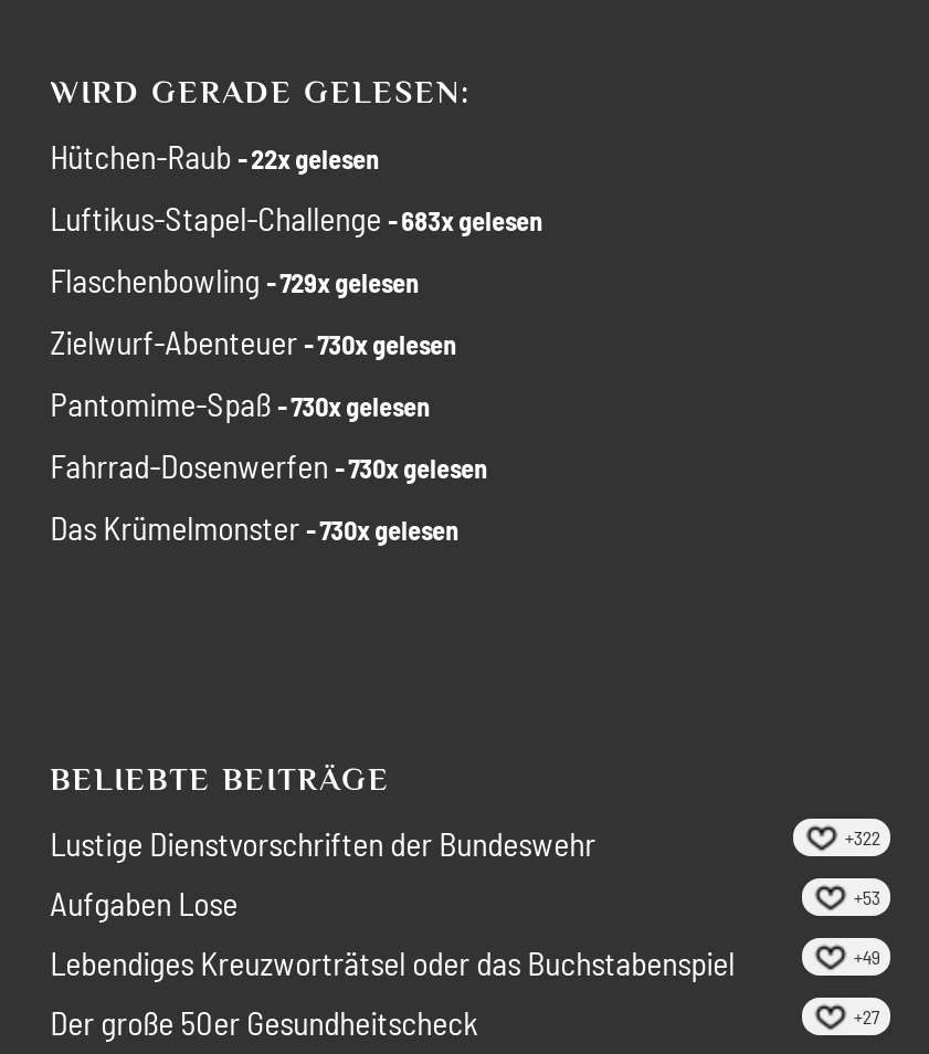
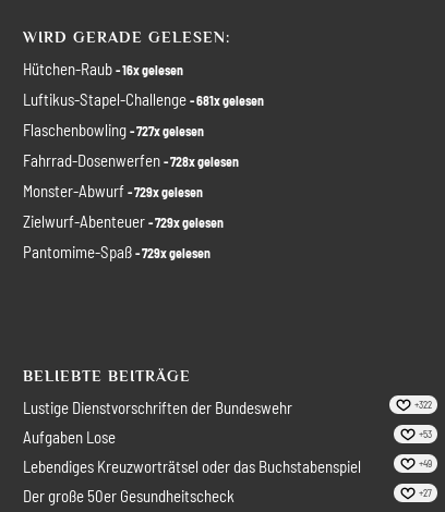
- Hütchen-Raub - 22x gelesen
+ Hütchen-Raub - 16x gelesen

- Luftikus-Stapel-Challenge - 683x gelesen
+ Luftikus-Stapel-Challenge - 681x gelesen

- Flaschenbowling - 729x gelesen
+ Flaschenbowling - 727x gelesen

- Zielwurf-Abenteuer - 730x gelesen
+ Fahrrad-Dosenwerfen - 728x gelesen

- Pantomime-Spaß - 730x gelesen
+ Monster-Abwurf - 729x gelesen

- Fahrrad-Dosenwerfen - 730x gelesen
+ Zielwurf-Abenteuer - 729x gelesen

- Das Krümelmonster - 730x gelesen
+ Pantomime-Spaß - 729x gelesen
